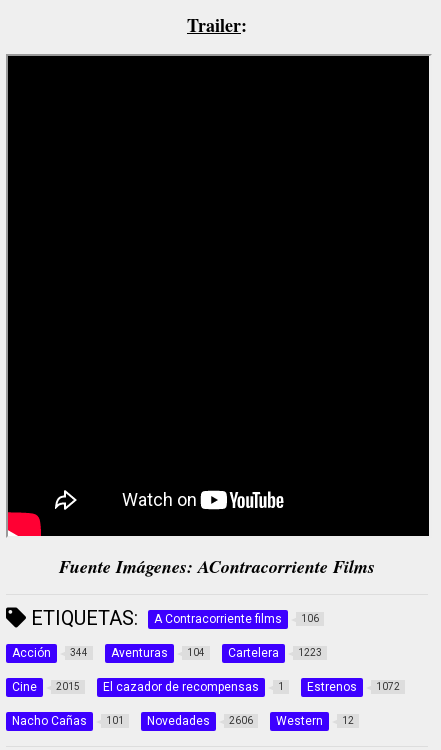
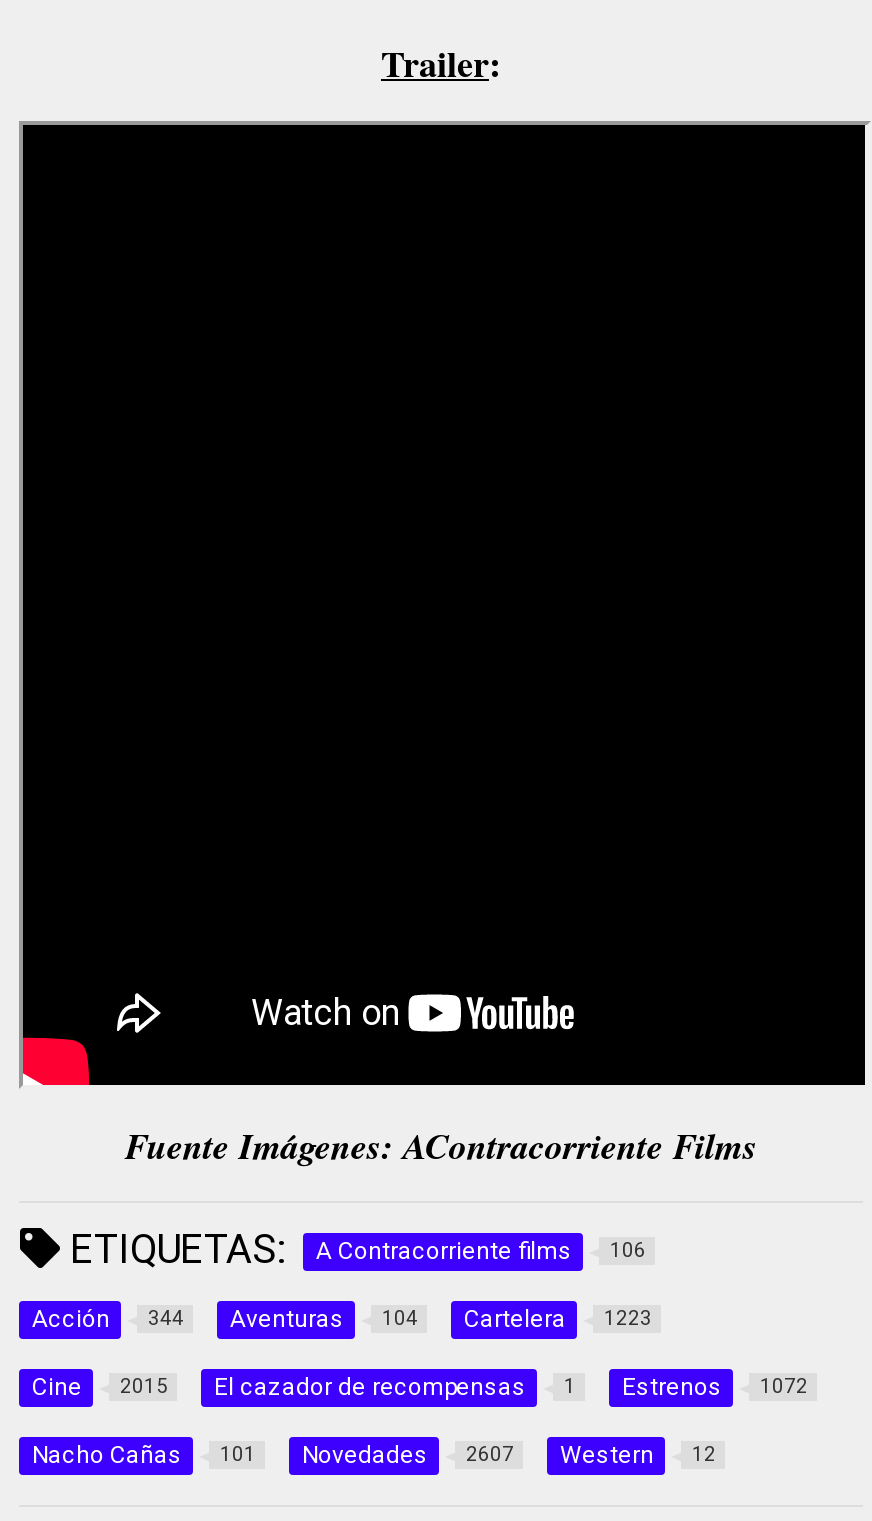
- Novedades 2606
+ Novedades 2607
